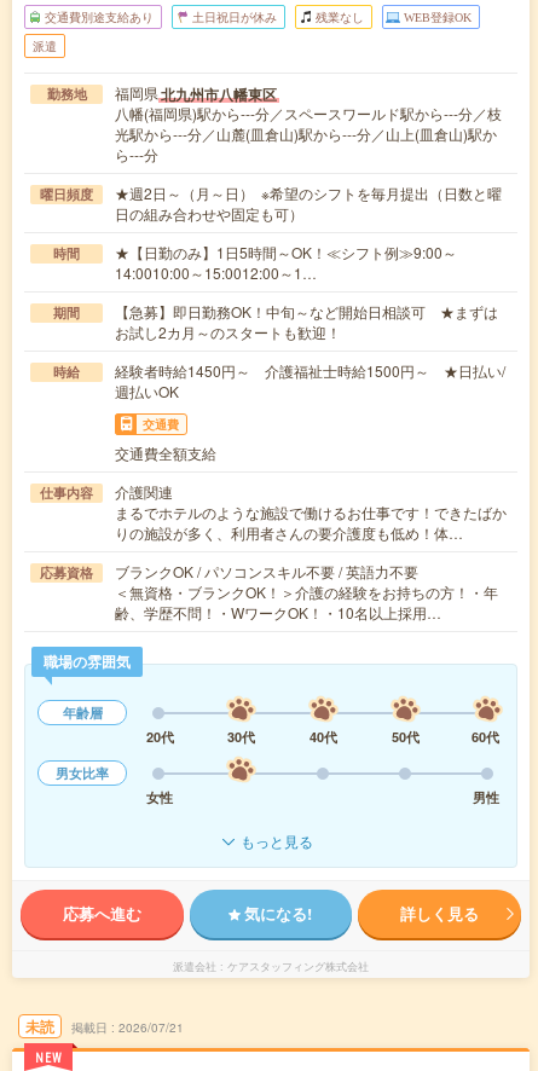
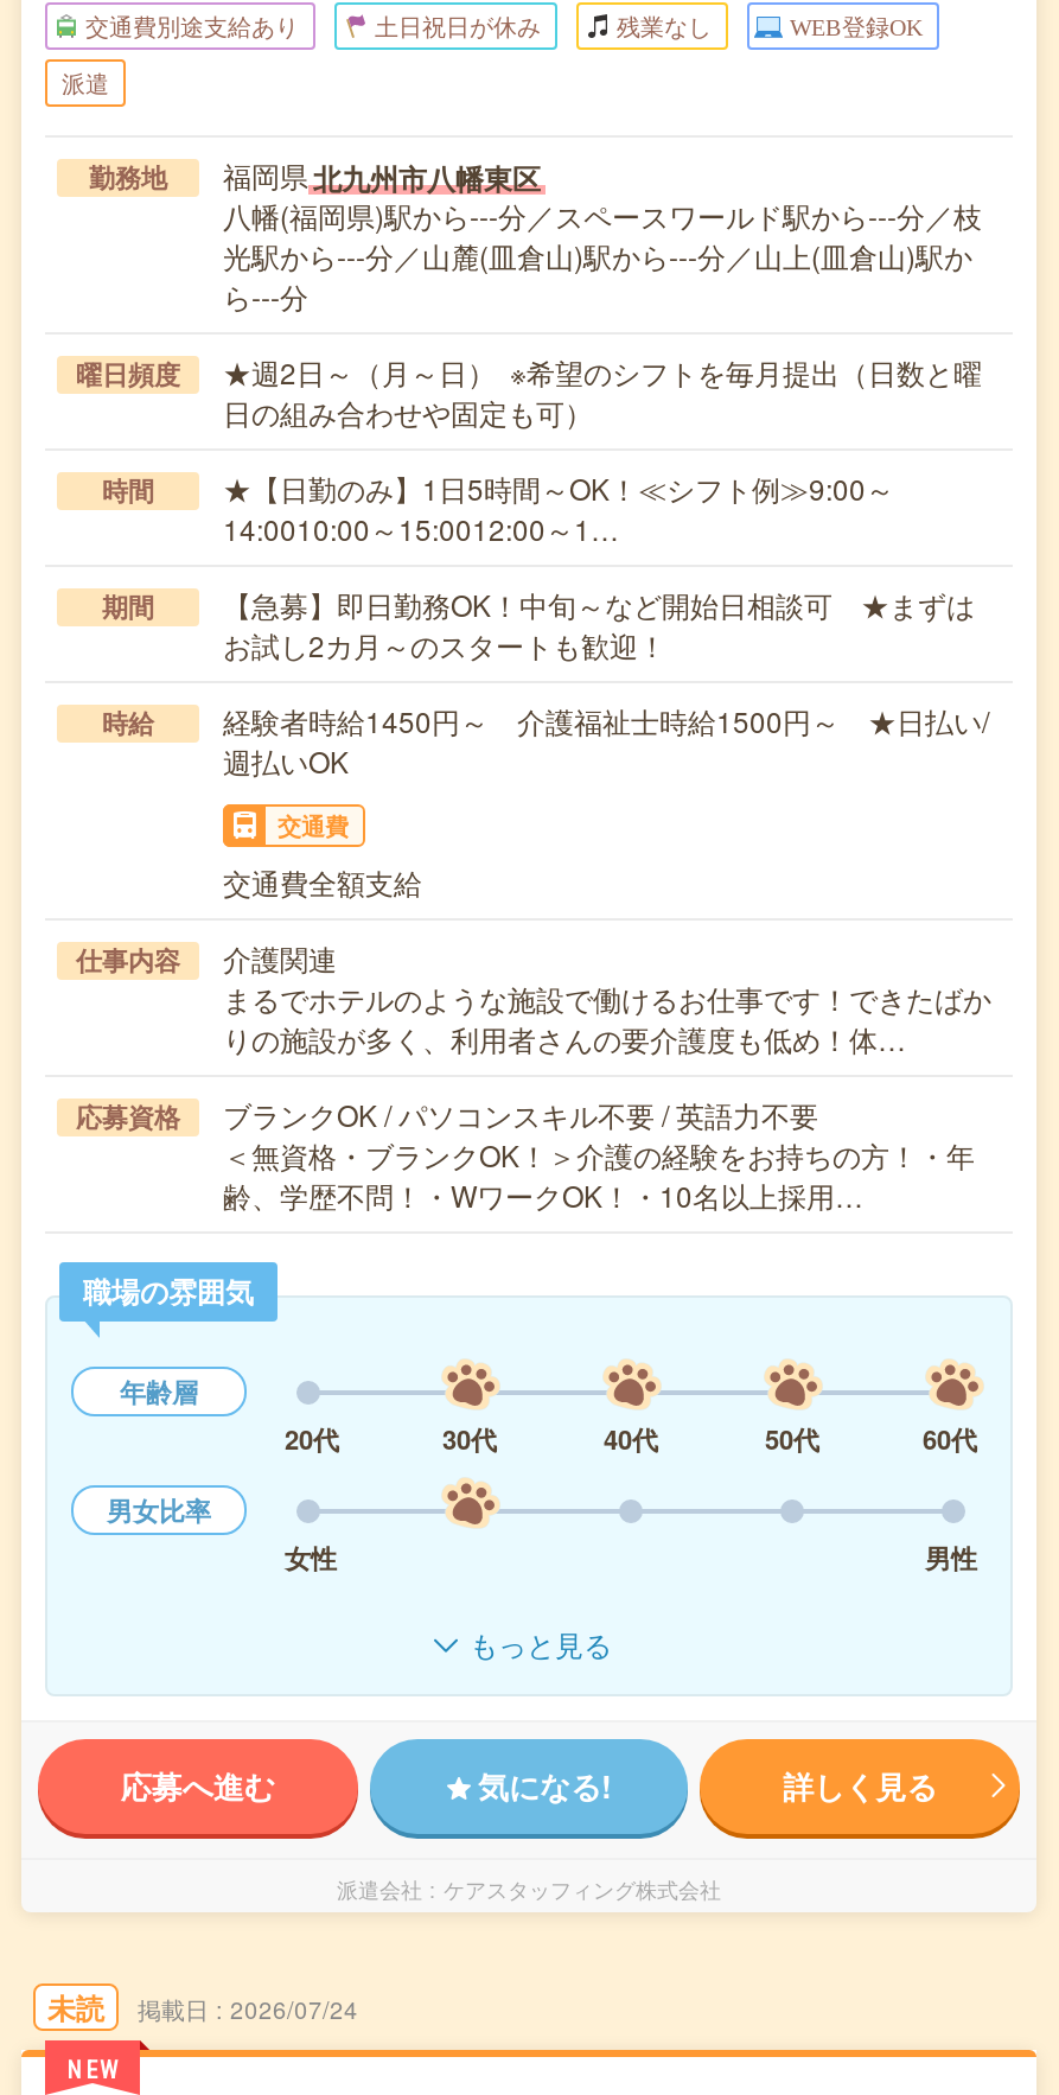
- 2026/07/21
+ 2026/07/24
